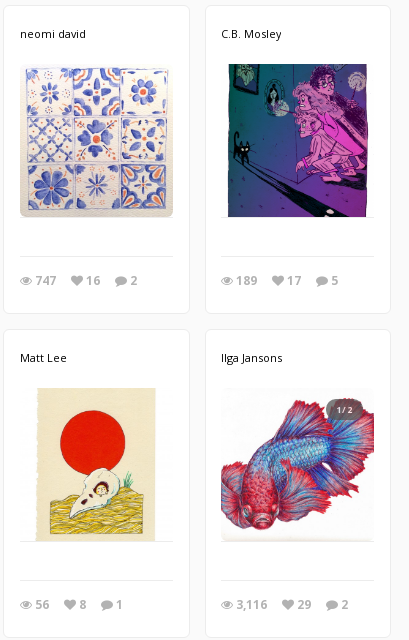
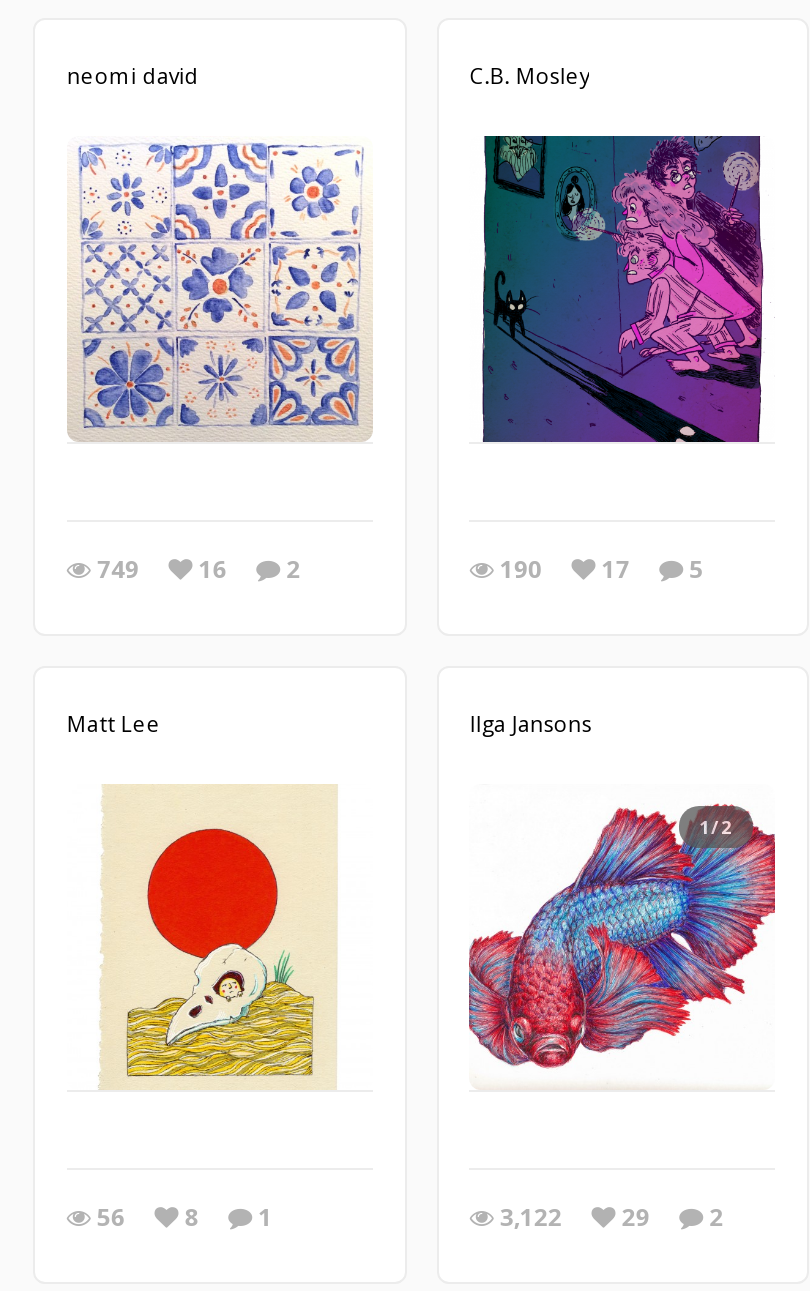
- 747 16 2
+ 749 16 2

- 189 17 5
+ 190 17 5

- 3,116 29 2
+ 3,122 29 2
